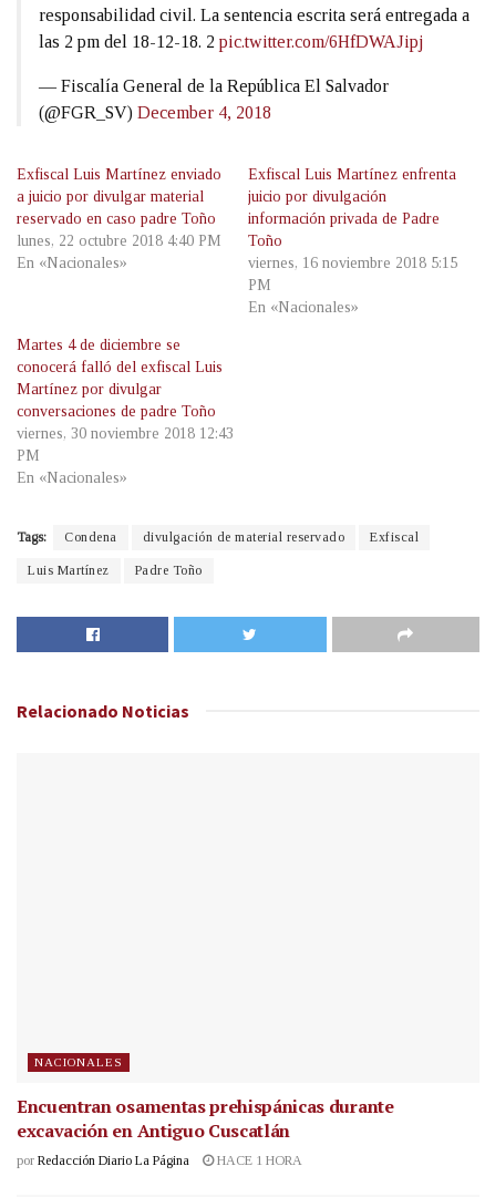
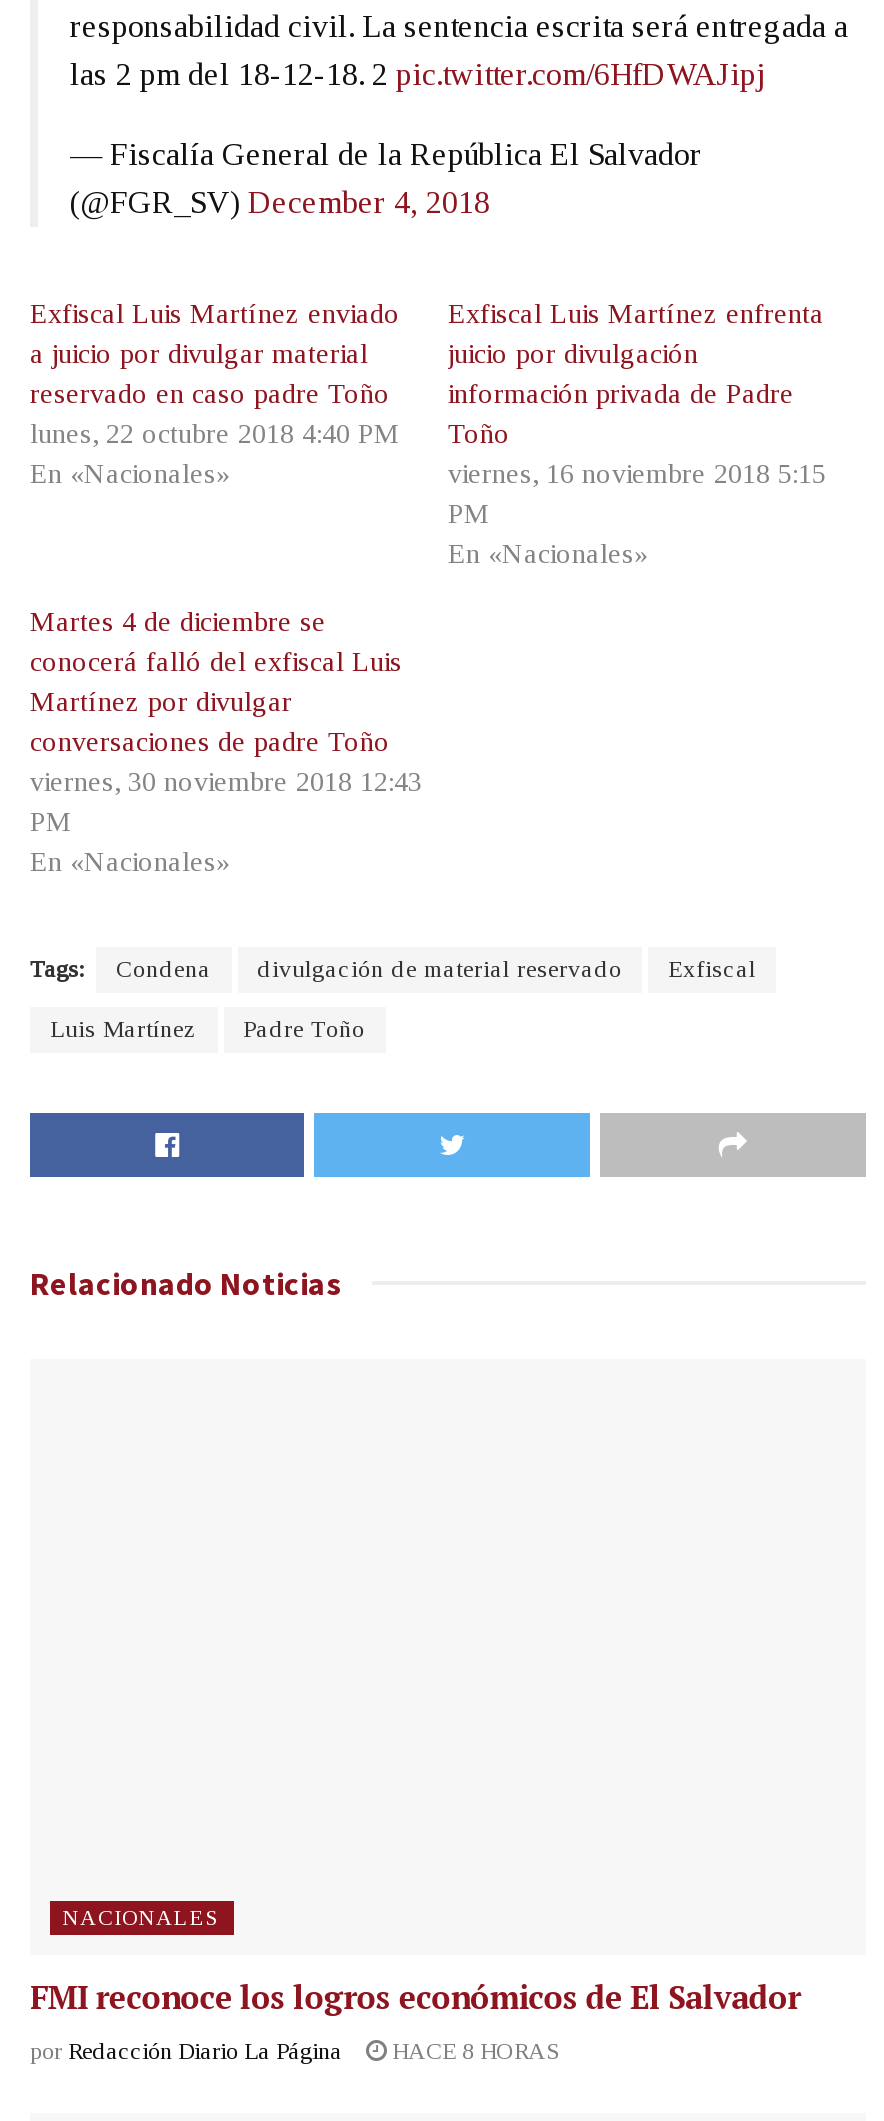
- Encuentran osamentas prehispánicas durante
- excavación en Antiguo Cuscatlán
+ FMI reconoce los logros económicos de El Salvador

- por Redacción Diario La Página HACE 1 HORA
+ por Redacción Diario La Página HACE 8 HORAS
